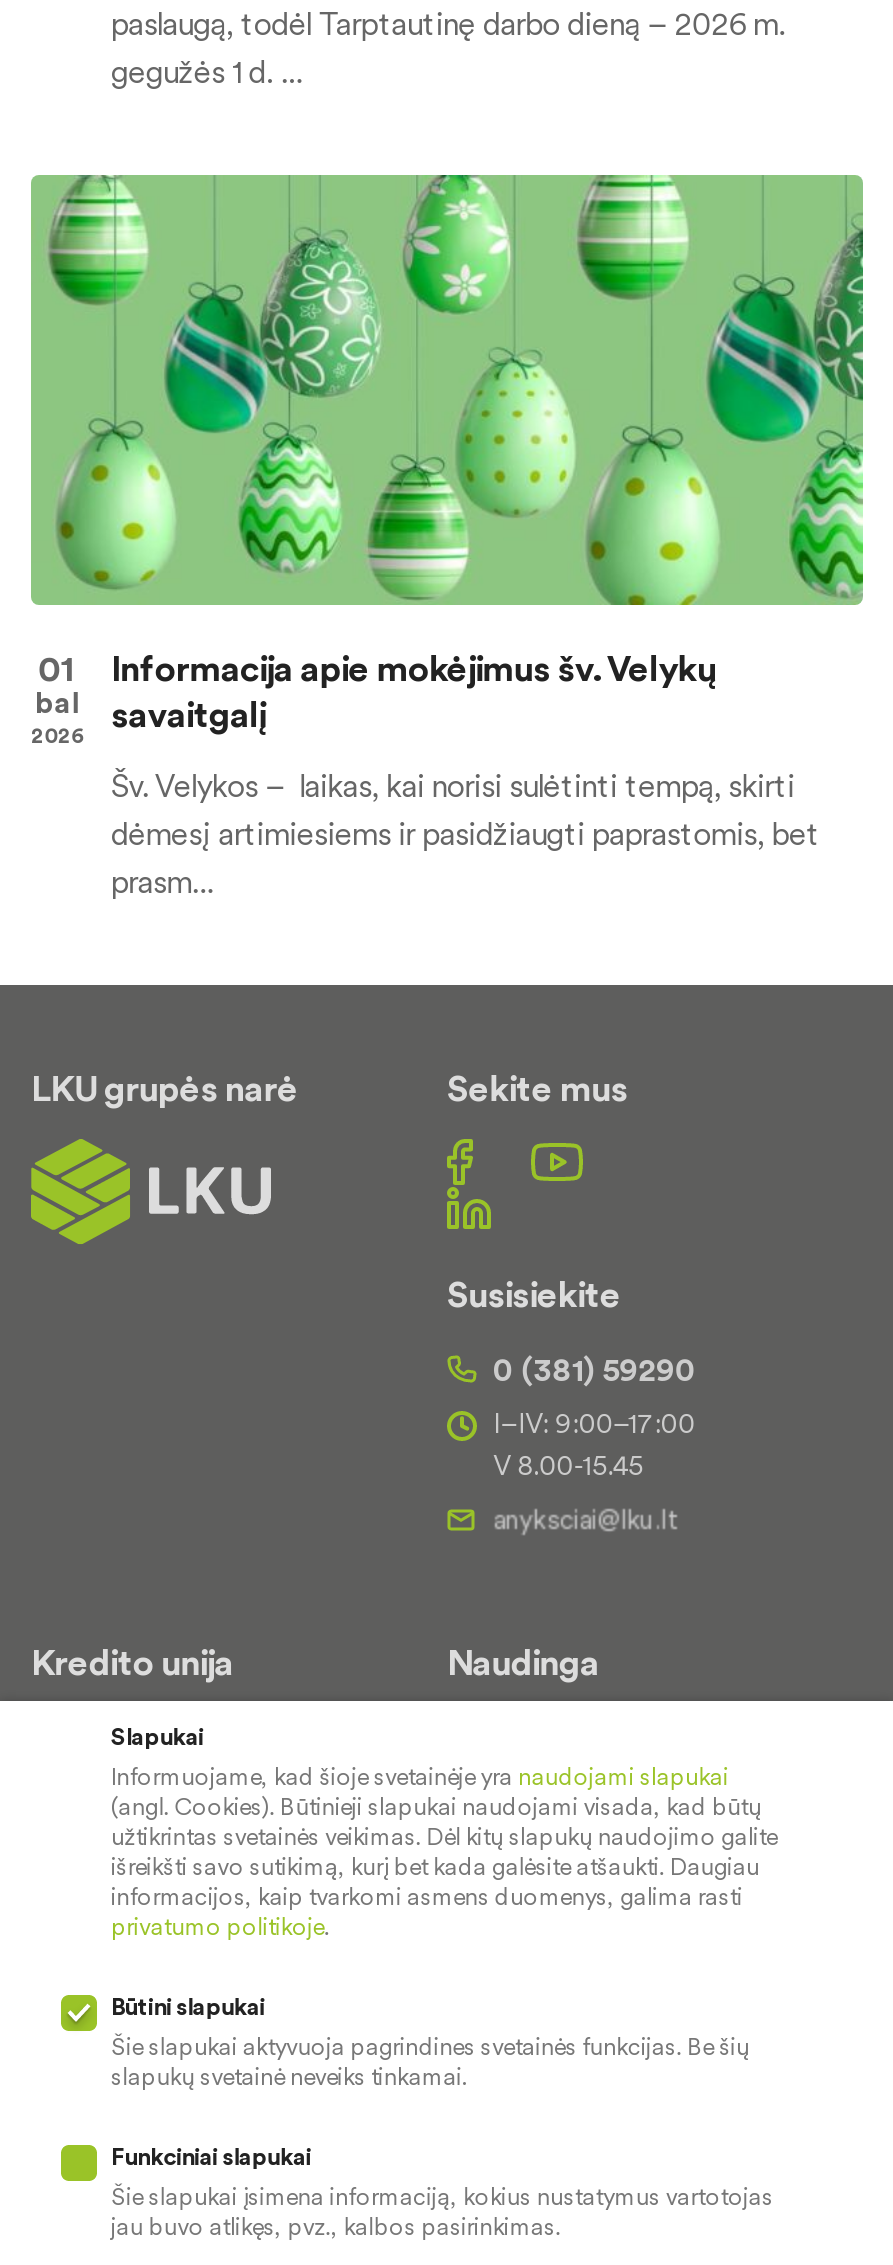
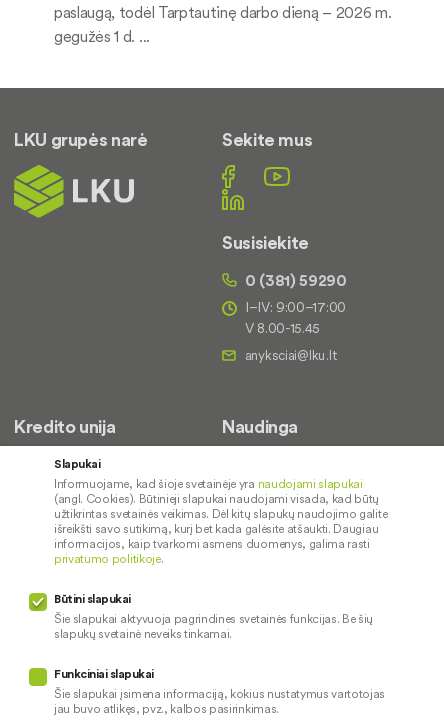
- [image]
- 01
- bal
- 2026

- Informacija apie mokėjimus šv. Velykų
- savaitgalį
- Šv. Velykos – laikas, kai norisi sulėtinti tempą, skirti
- dėmesį artimiesiems ir pasidžiaugti paprastomis, bet
- prasm...
